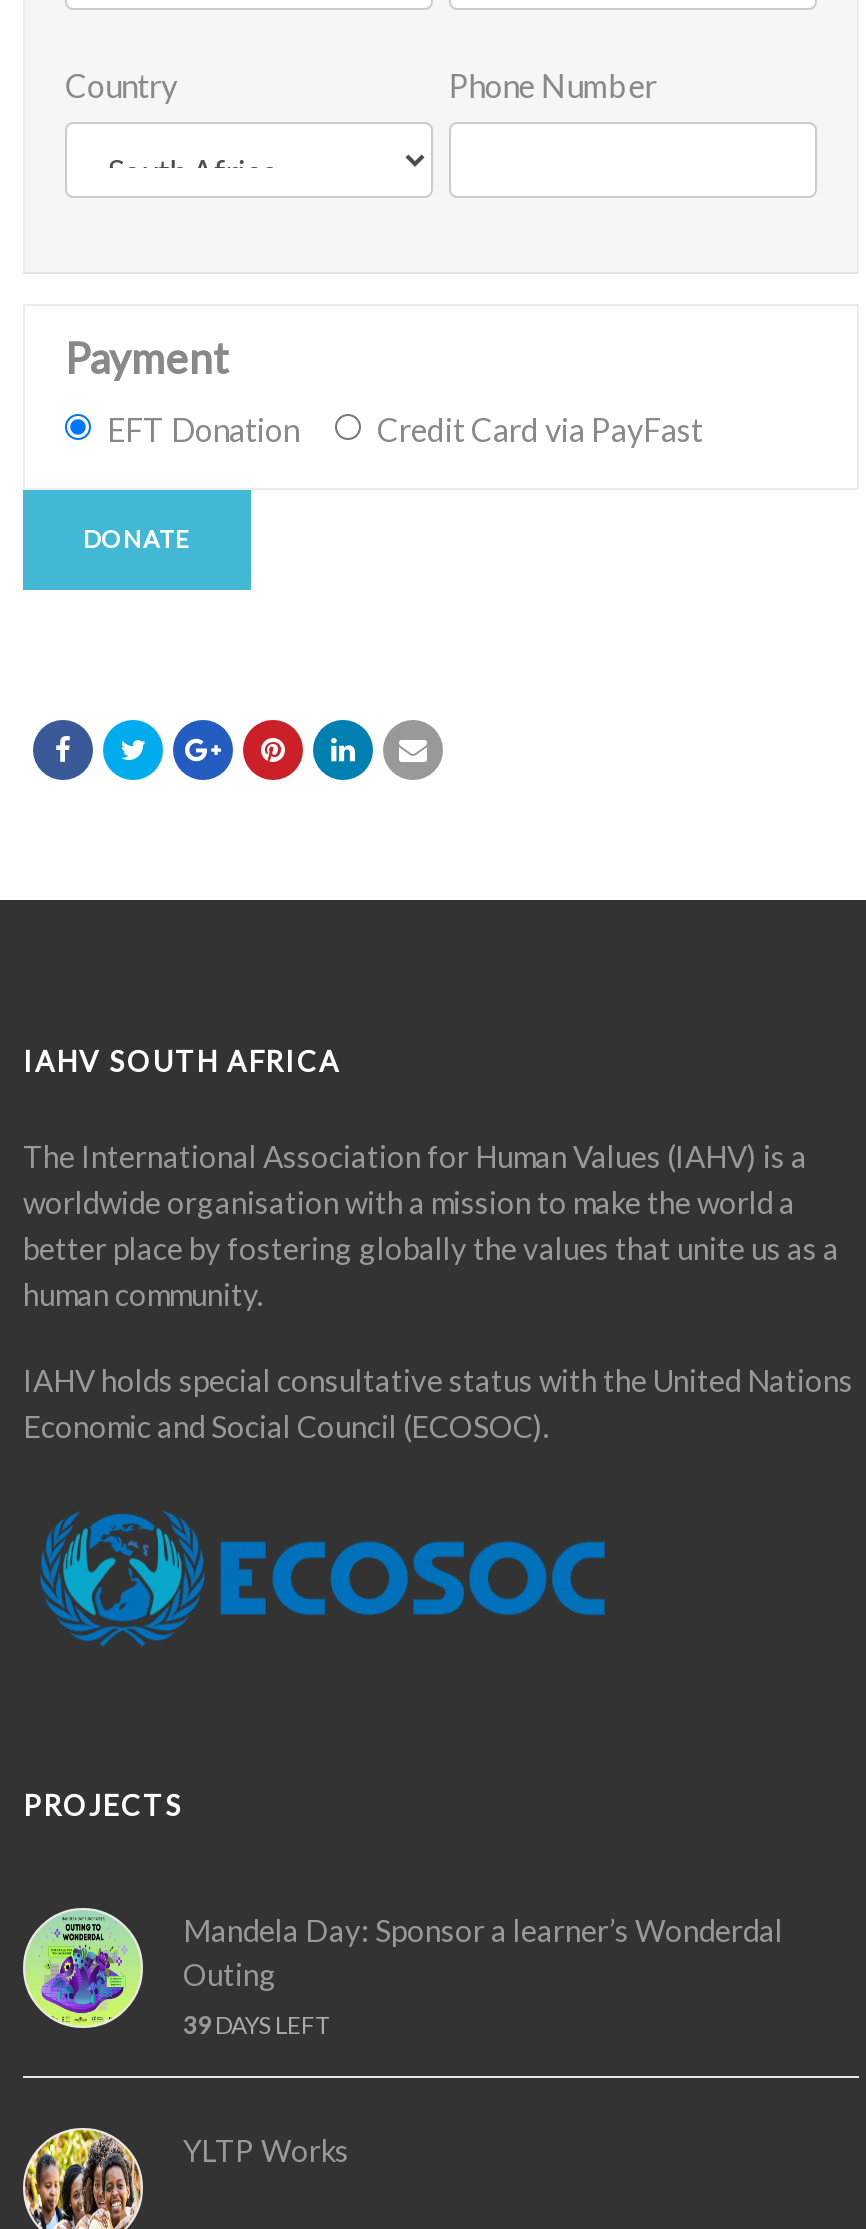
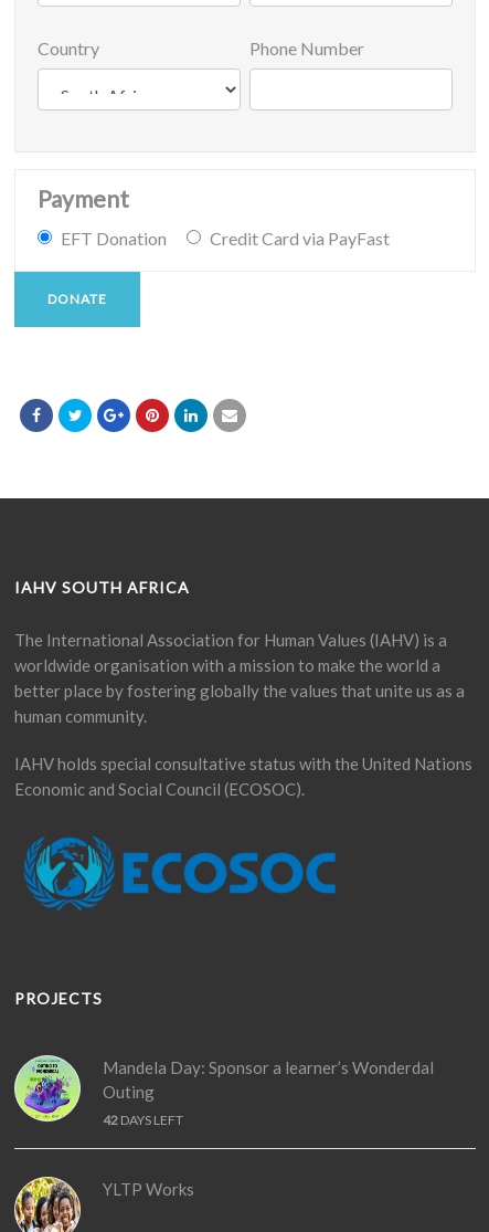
- 39 DAYS LEFT
+ 42 DAYS LEFT
